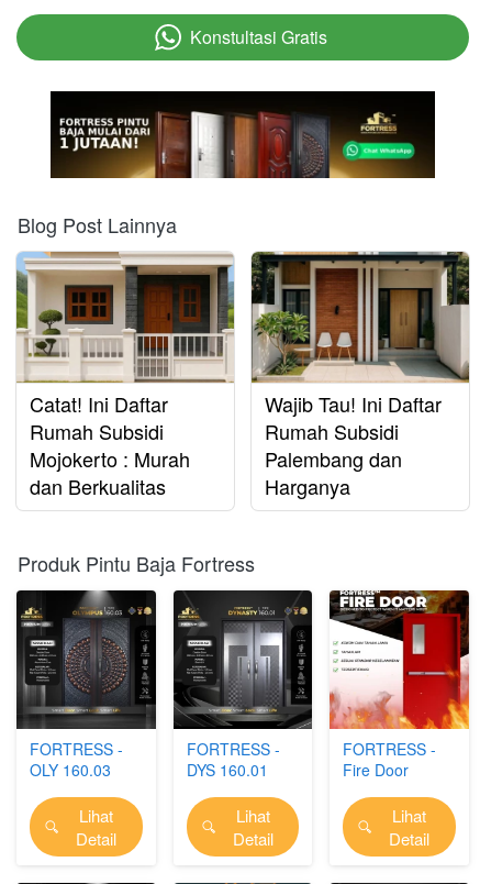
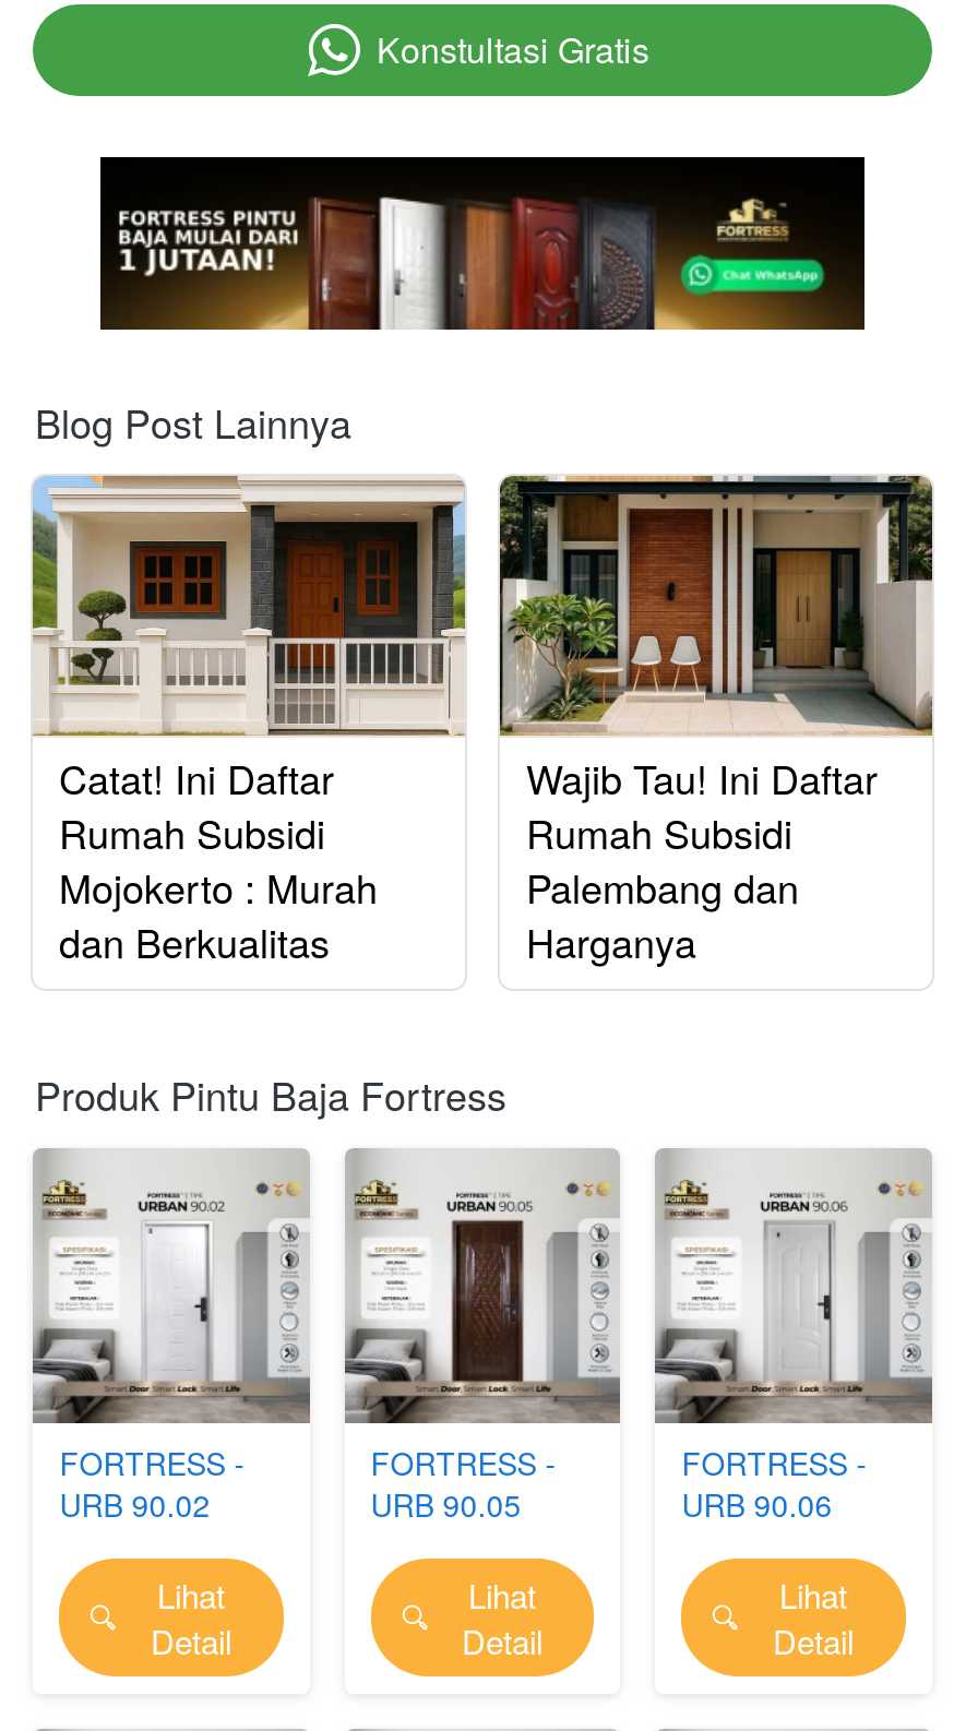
- [image]
- OLY 160.03
+ [image]
+ URB 90.02

- [image]
- DYS 160.01
+ [image]
+ URB 90.05

- [image]
- Fire Door
+ [image]
+ URB 90.06
